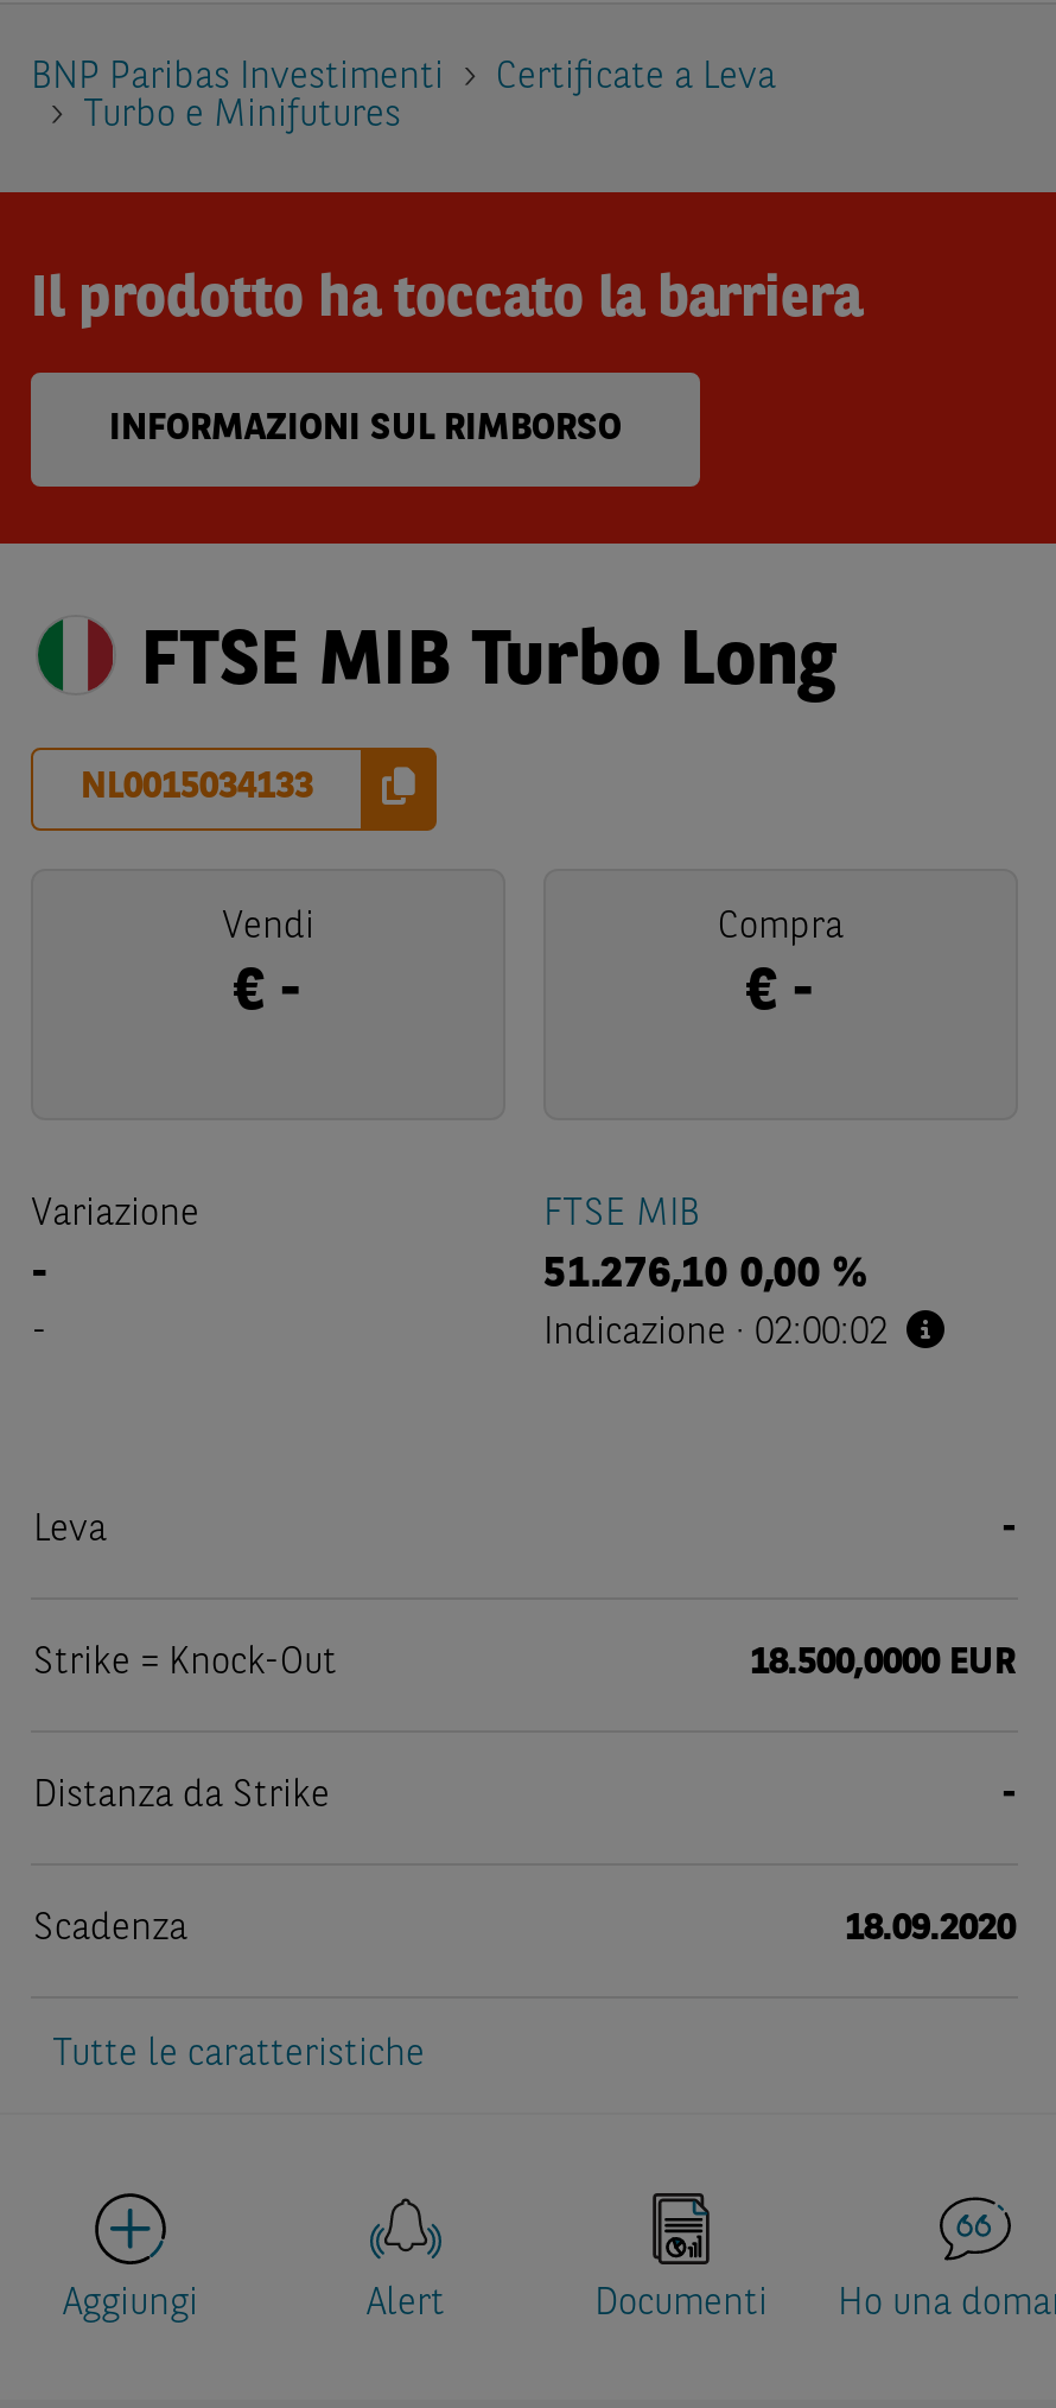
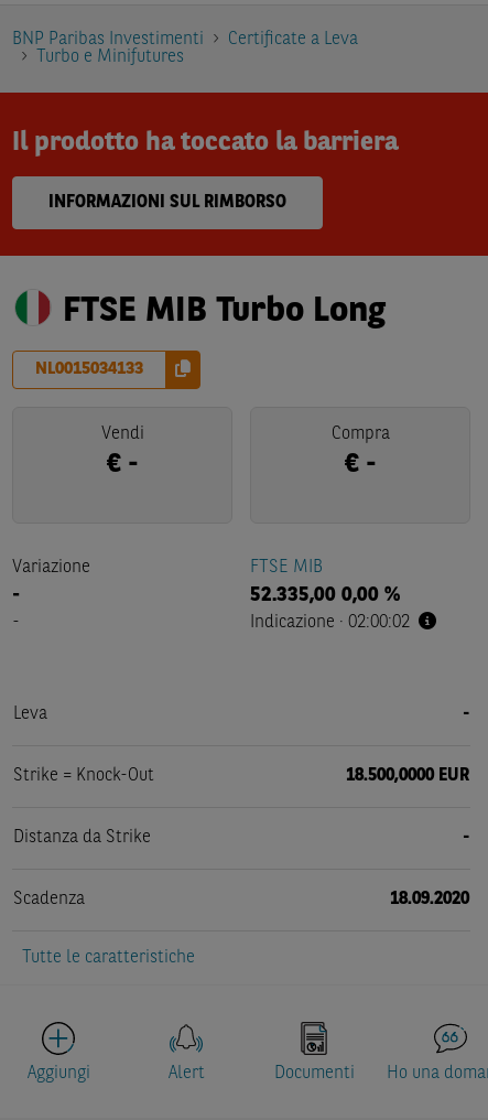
- 51.276,10 0,00 %
+ 52.335,00 0,00 %
